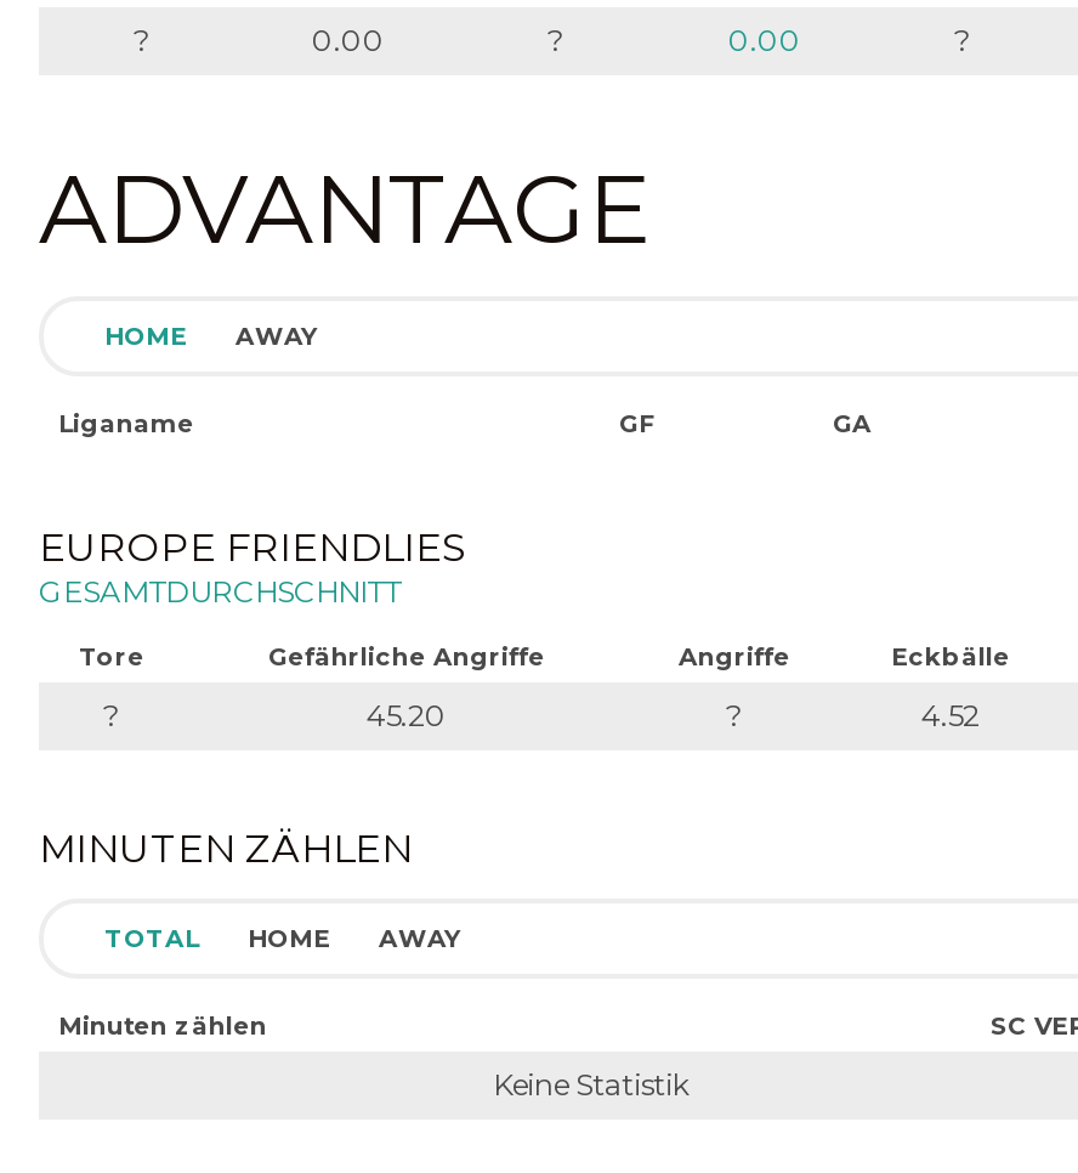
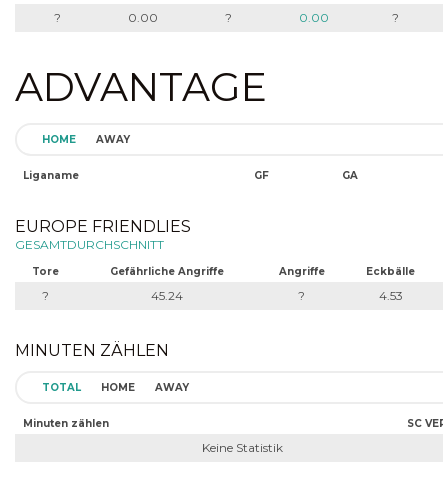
- 45.20
+ 45.24

- 4.52
+ 4.53
